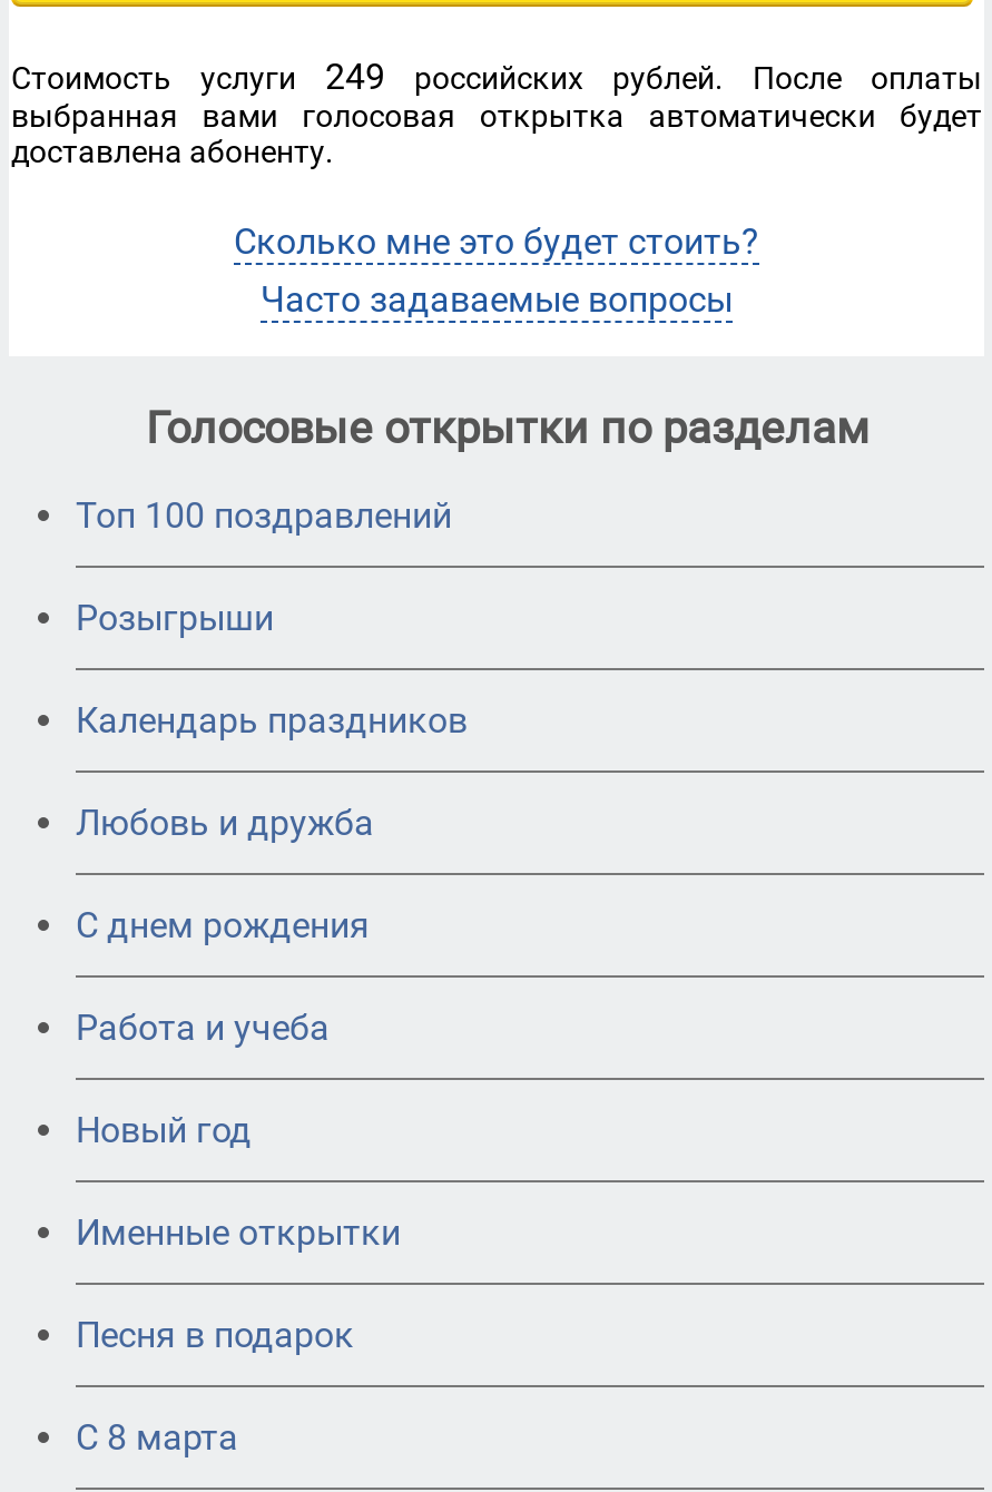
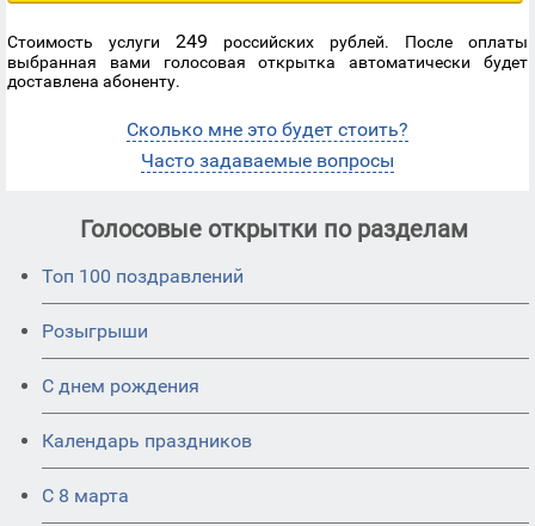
moved down: Календарь праздников

- Любовь и дружба

- Работа и учеба
- Новый год
- Именные открытки
- Песня в подарок
